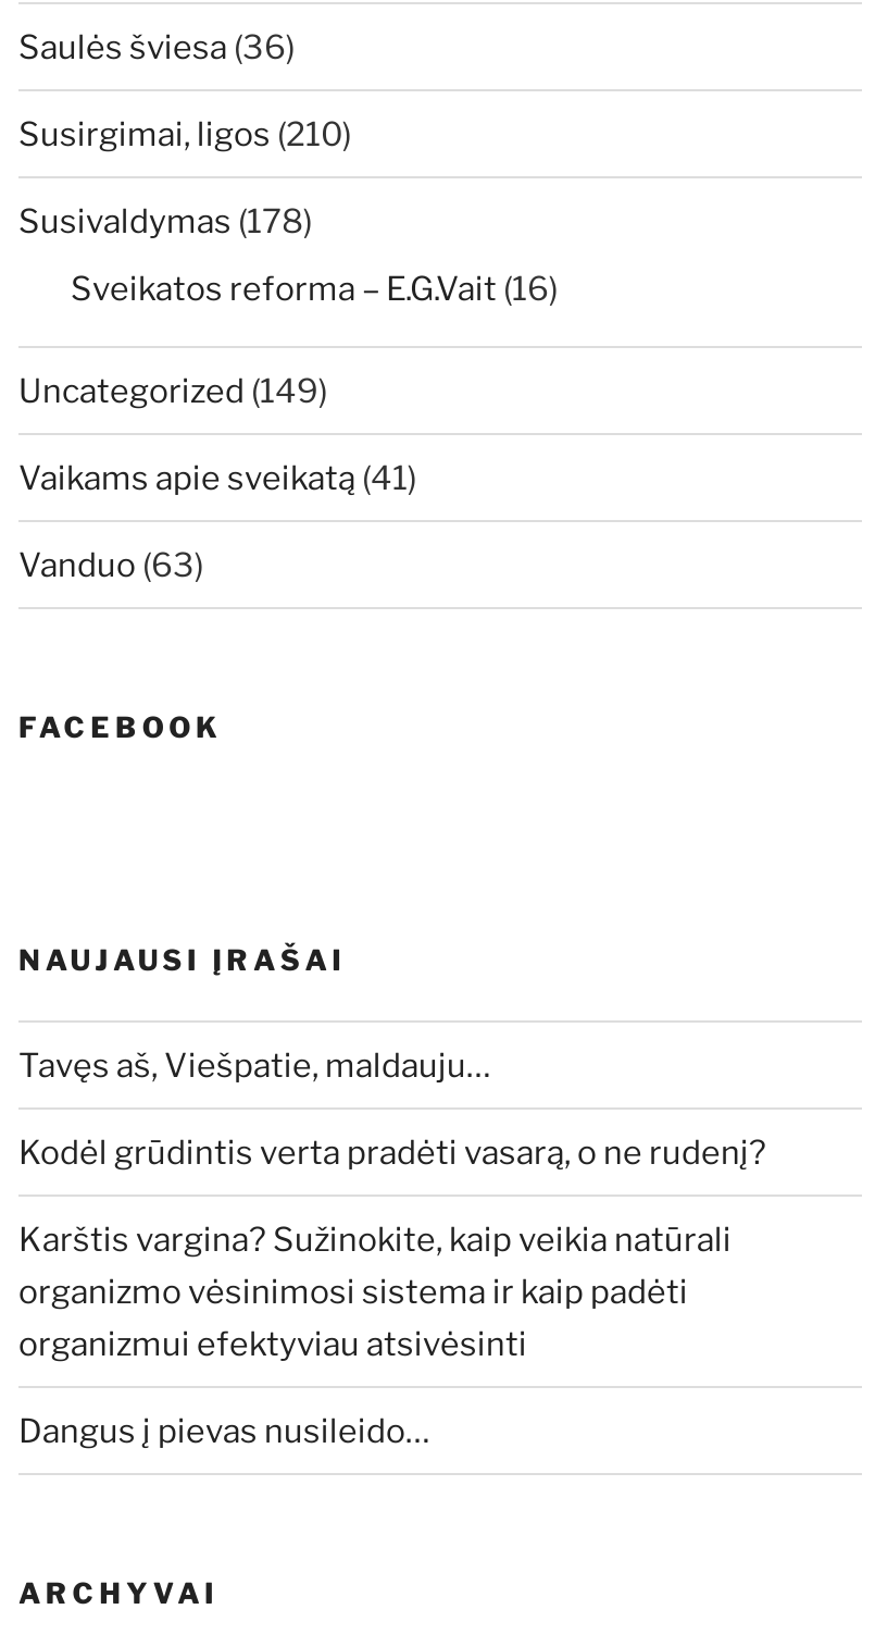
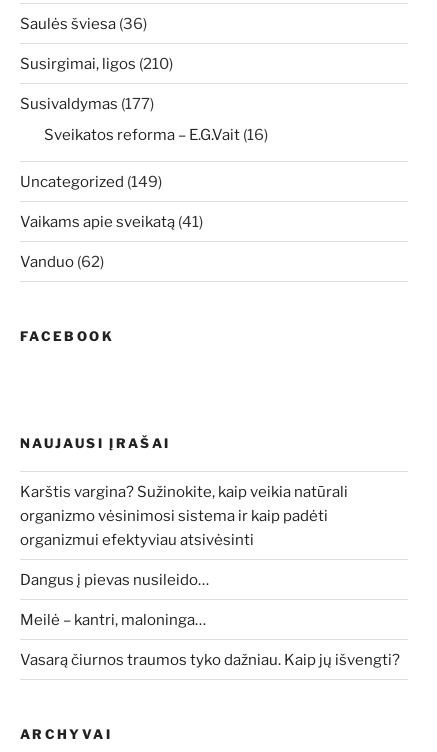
- Susivaldymas (178)
+ Susivaldymas (177)

- Vanduo (63)
+ Vanduo (62)

- Tavęs aš, Viešpatie, maldauju…
- Kodėl grūdintis verta pradėti vasarą, o ne rudenį?

moved up: Karštis vargina? Sužinokite, kaip veikia natūrali | organizmo vėsinimosi sistema ir kaip padėti | organizmui efektyviau atsivėsinti | Dangus į pievas nusileido…

+ Meilė – kantri, maloninga…
+ Vasarą čiurnos traumos tyko dažniau. Kaip jų išvengti?
